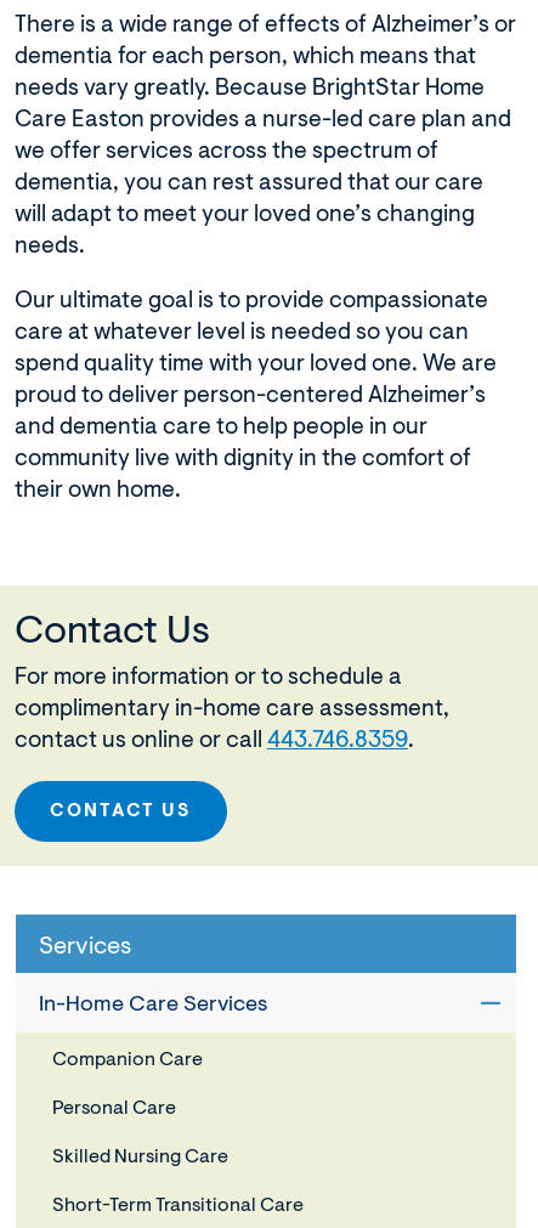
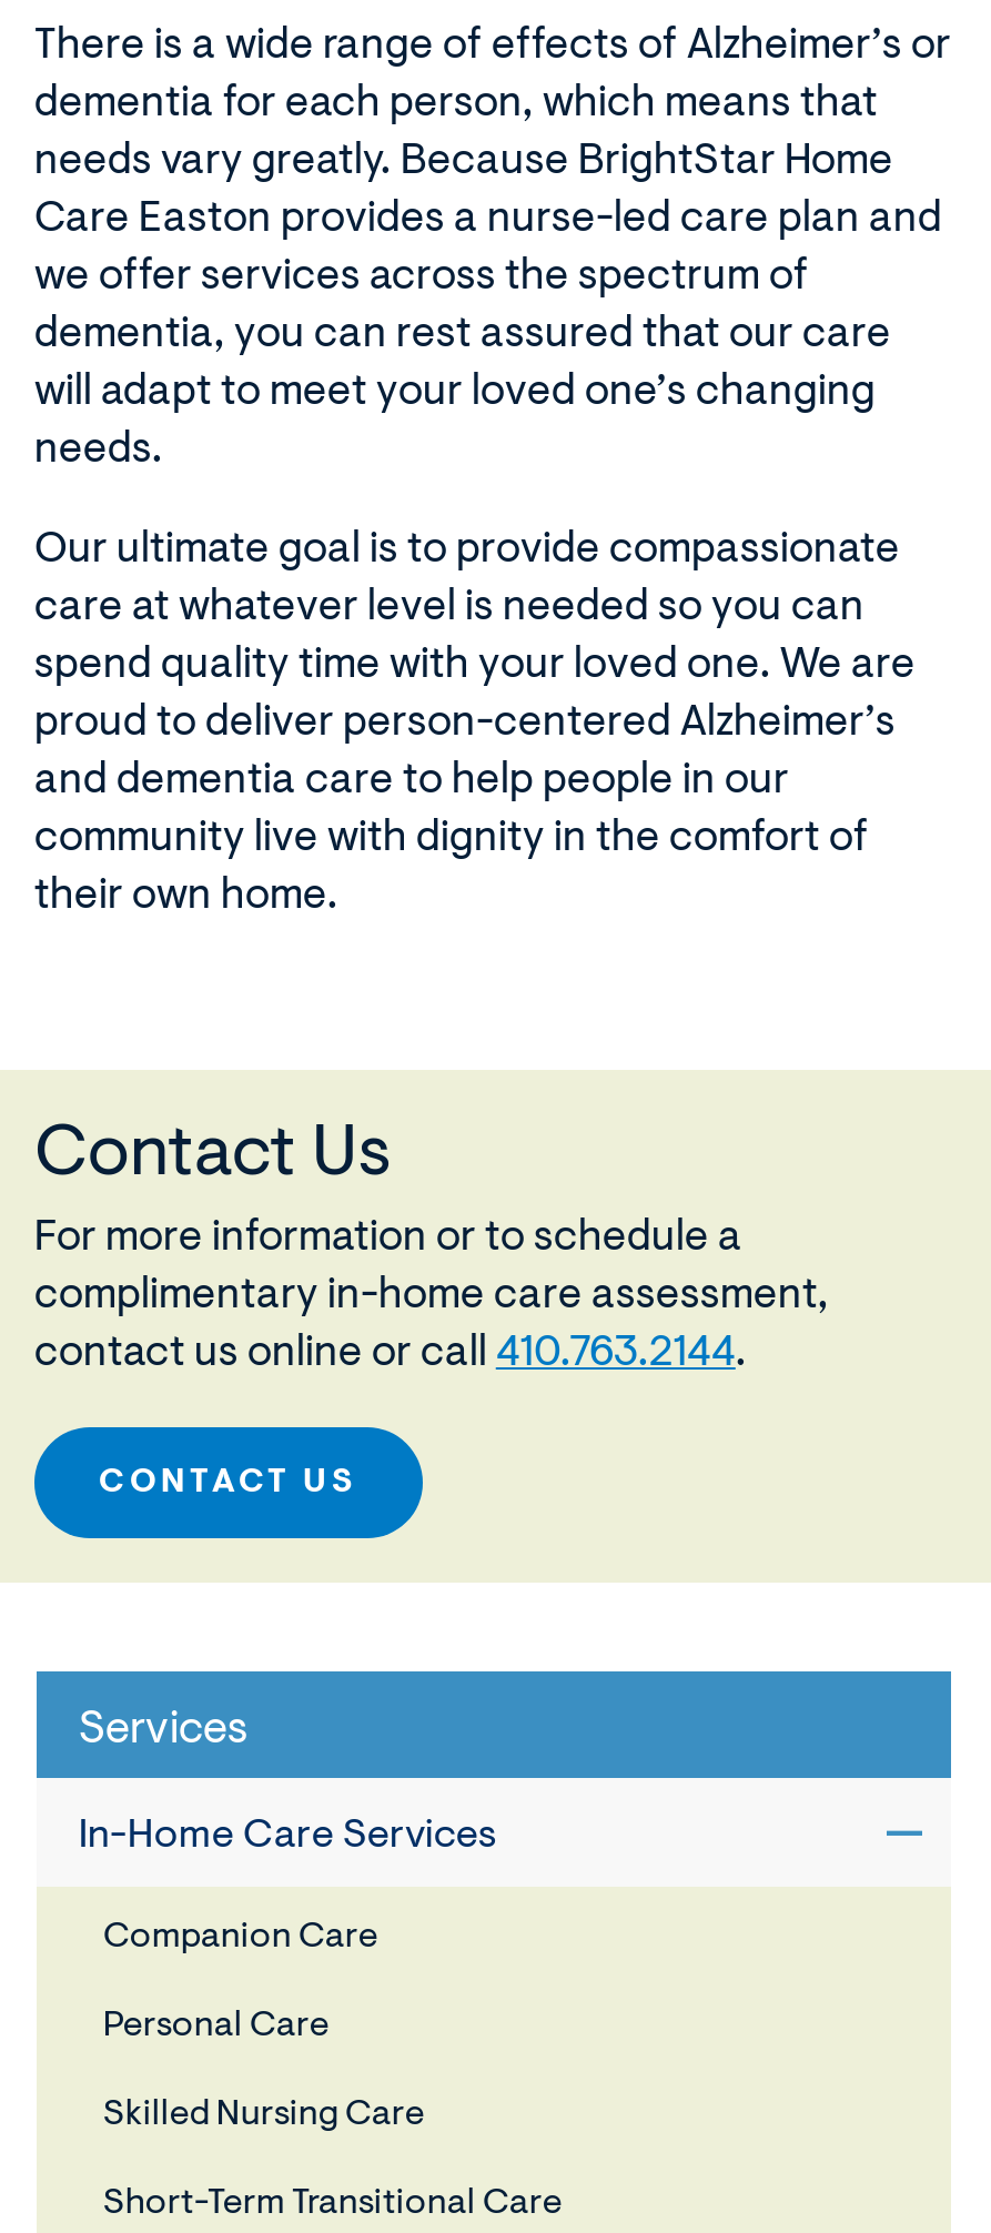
- contact us online or call 443.746.8359.
+ contact us online or call 410.763.2144.
